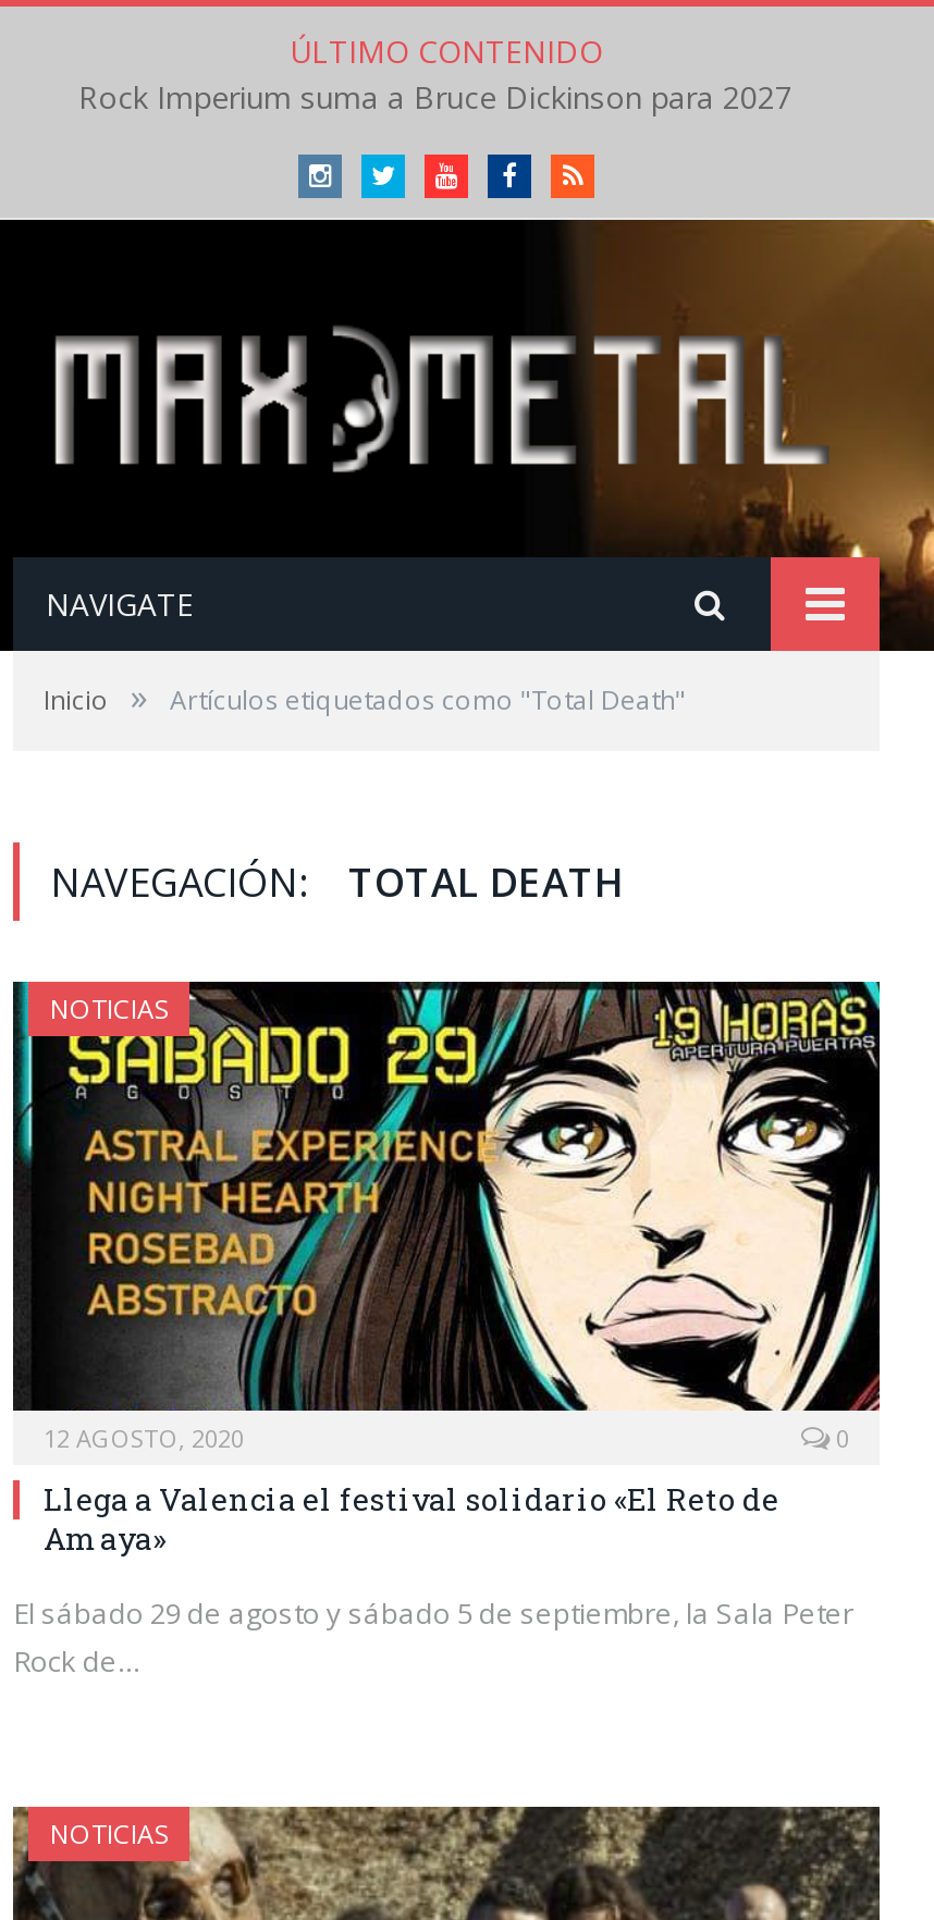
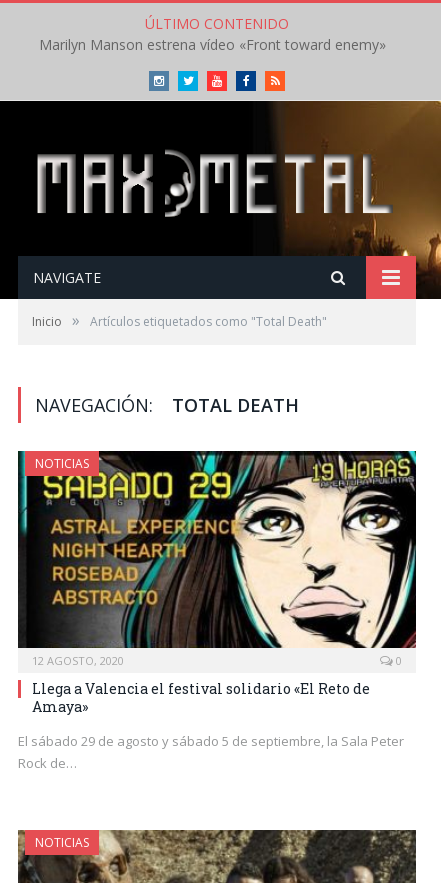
- Rock Imperium suma a Bruce Dickinson para 2027
+ Marilyn Manson estrena vídeo «Front toward enemy»
